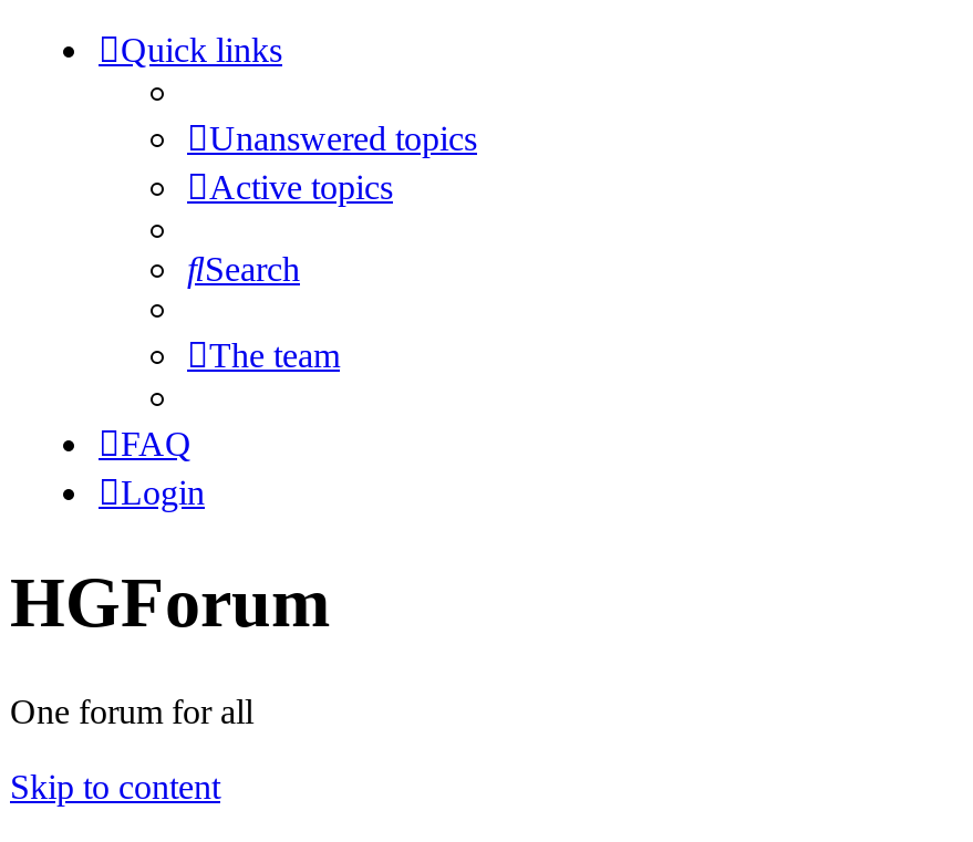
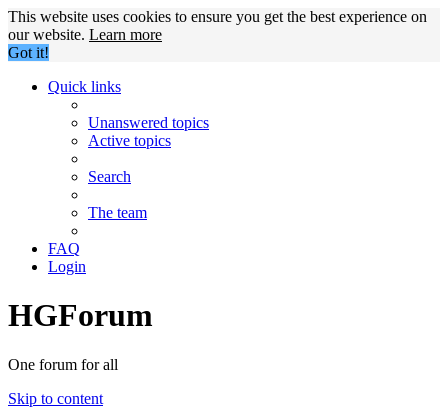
+ This website uses cookies to ensure you get the best experience on
+ our website. Learn more
+ Got it!

moved down: Quick links

moved down: Unanswered topics
